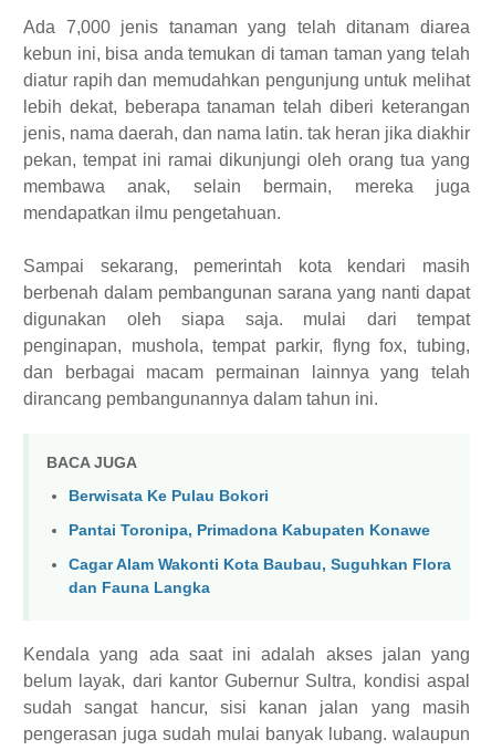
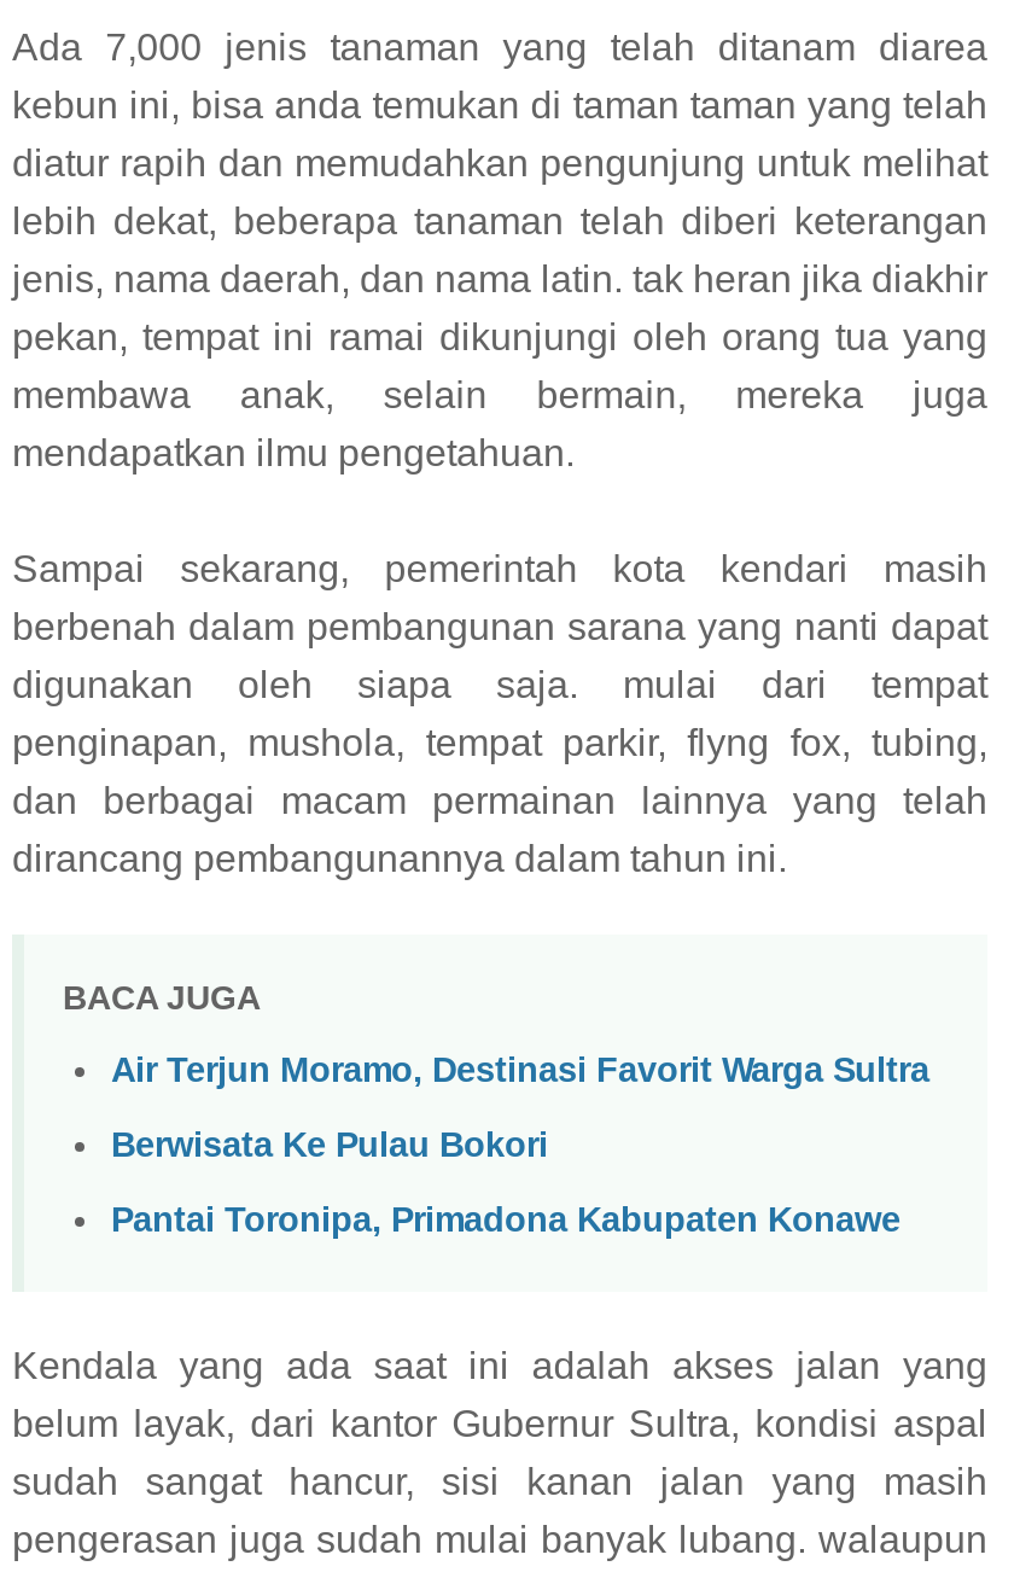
+ Air Terjun Moramo, Destinasi Favorit Warga Sultra

moved down: Berwisata Ke Pulau Bokori | Pantai Toronipa, Primadona Kabupaten Konawe

- Cagar Alam Wakonti Kota Baubau, Suguhkan Flora
- dan Fauna Langka
